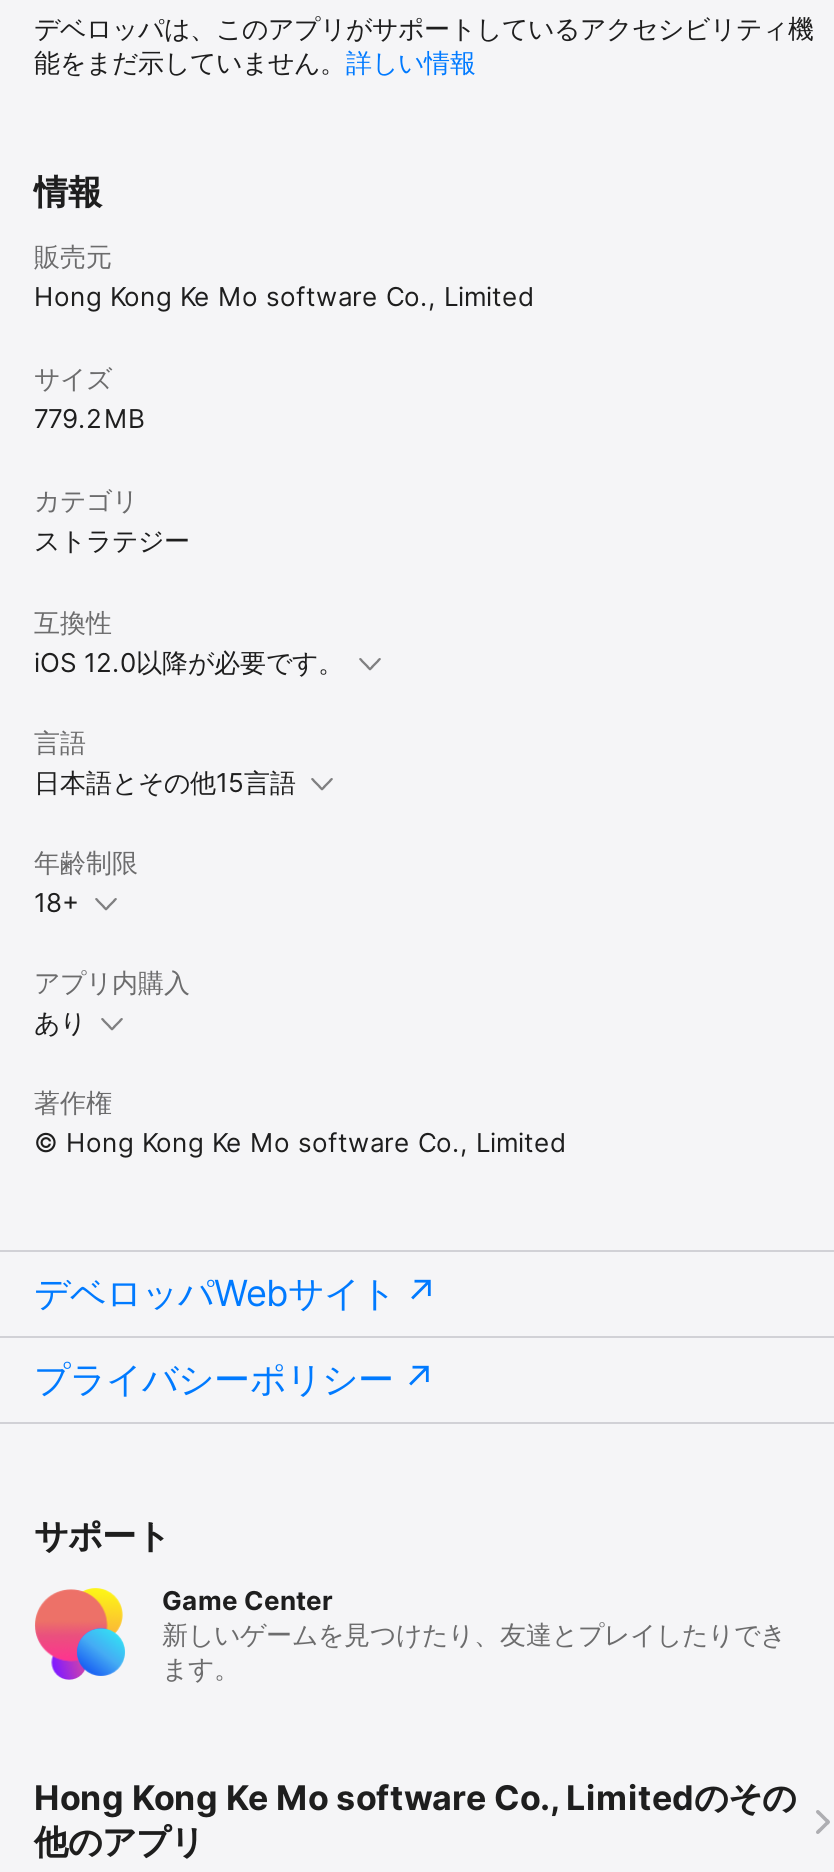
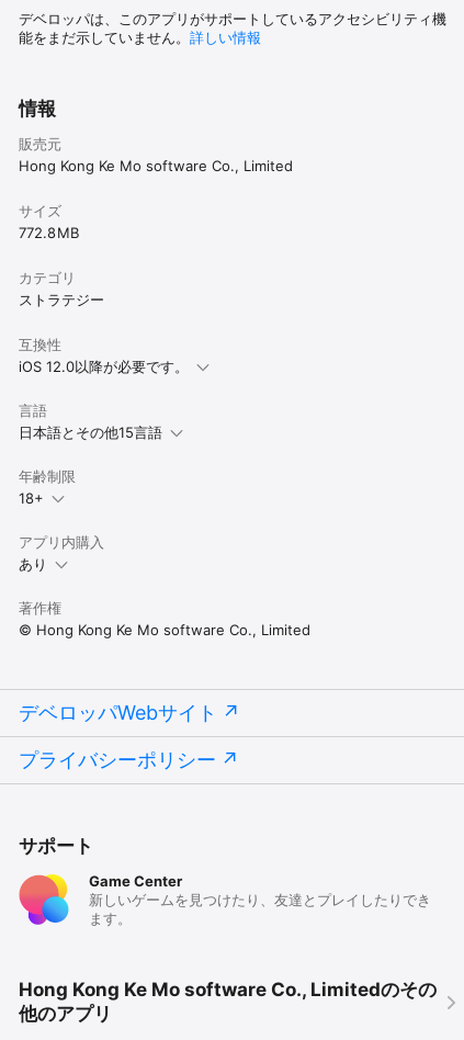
- 779.2 MB
+ 772.8 MB
